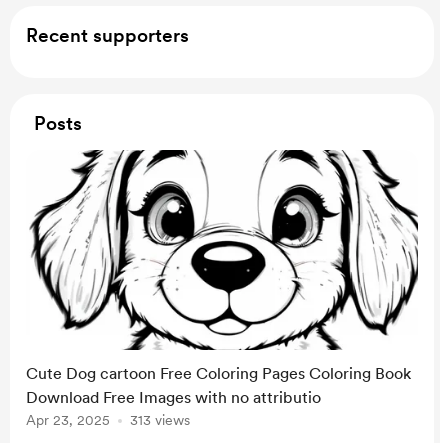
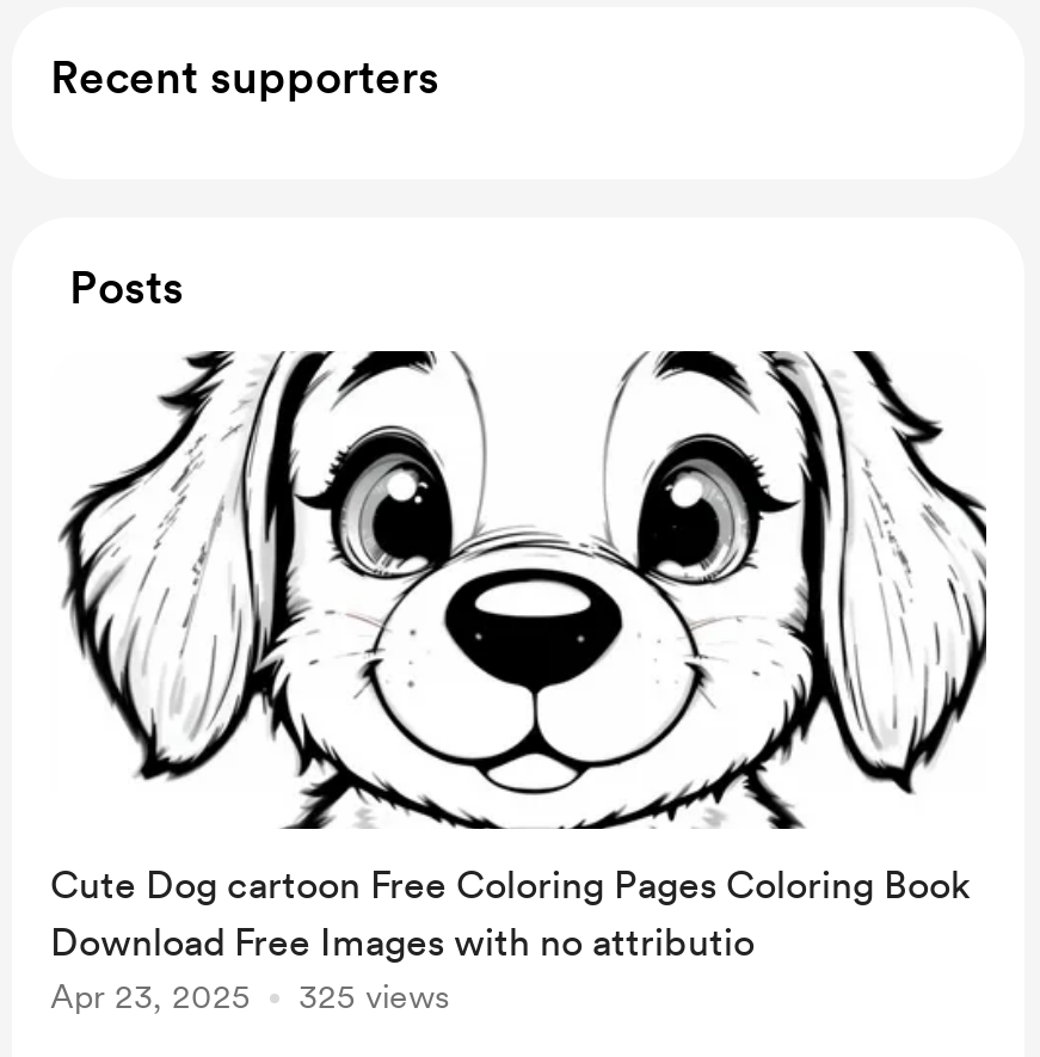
- Apr 23, 2025 313 views
+ Apr 23, 2025 325 views
